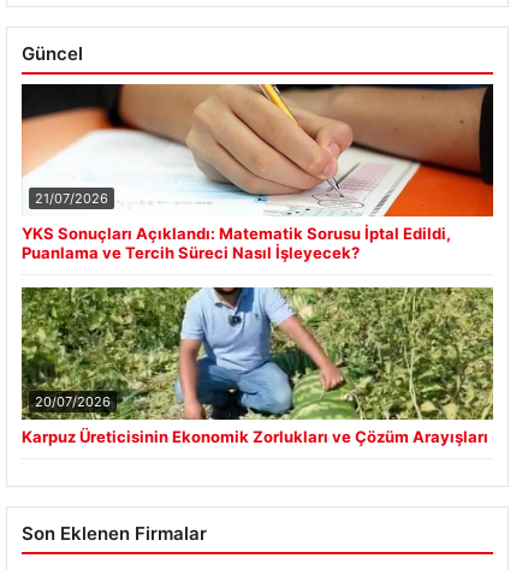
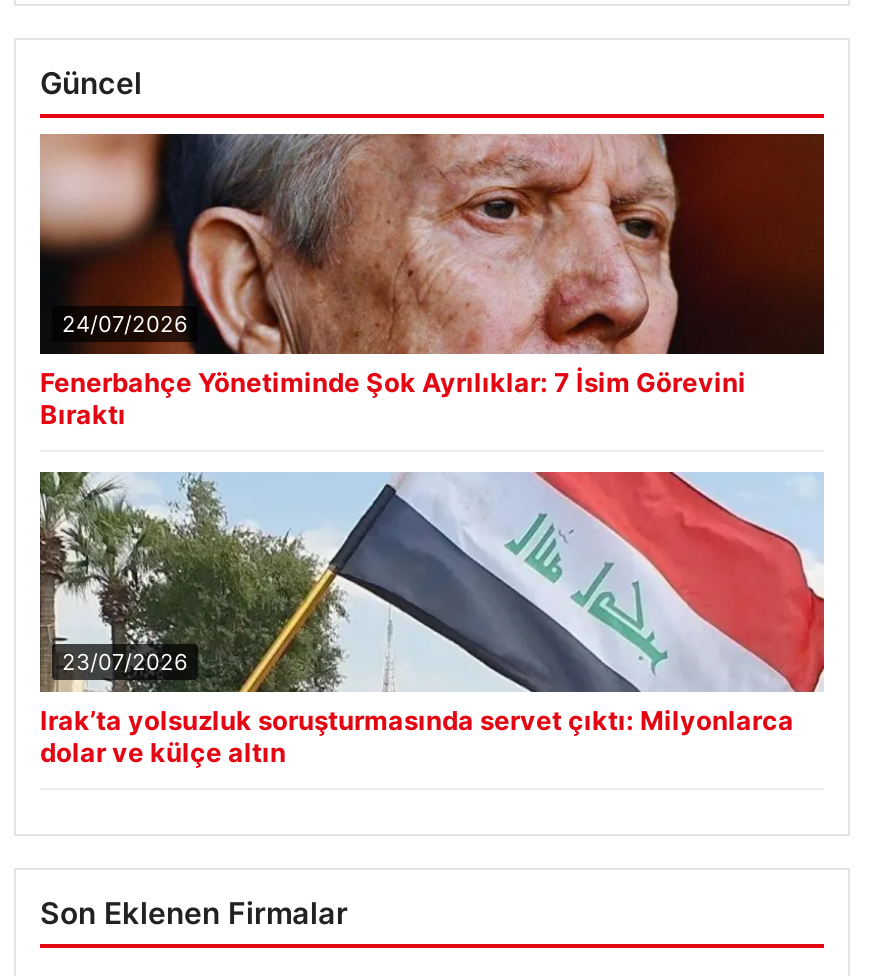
- [image]
- 21/07/2026
+ [image]
+ 24/07/2026

- YKS Sonuçları Açıklandı: Matematik Sorusu İptal Edildi,
- Puanlama ve Tercih Süreci Nasıl İşleyecek?
+ Fenerbahçe Yönetiminde Şok Ayrılıklar: 7 İsim Görevini
+ Bıraktı

- [image]
- 20/07/2026
+ [image]
+ 23/07/2026

- Karpuz Üreticisinin Ekonomik Zorlukları ve Çözüm Arayışları
+ Irak’ta yolsuzluk soruşturmasında servet çıktı: Milyonlarca
+ dolar ve külçe altın
